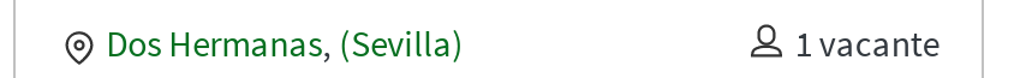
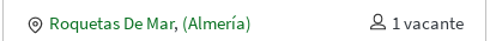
- Dos Hermanas, (Sevilla)
+ Roquetas De Mar, (Almería)
